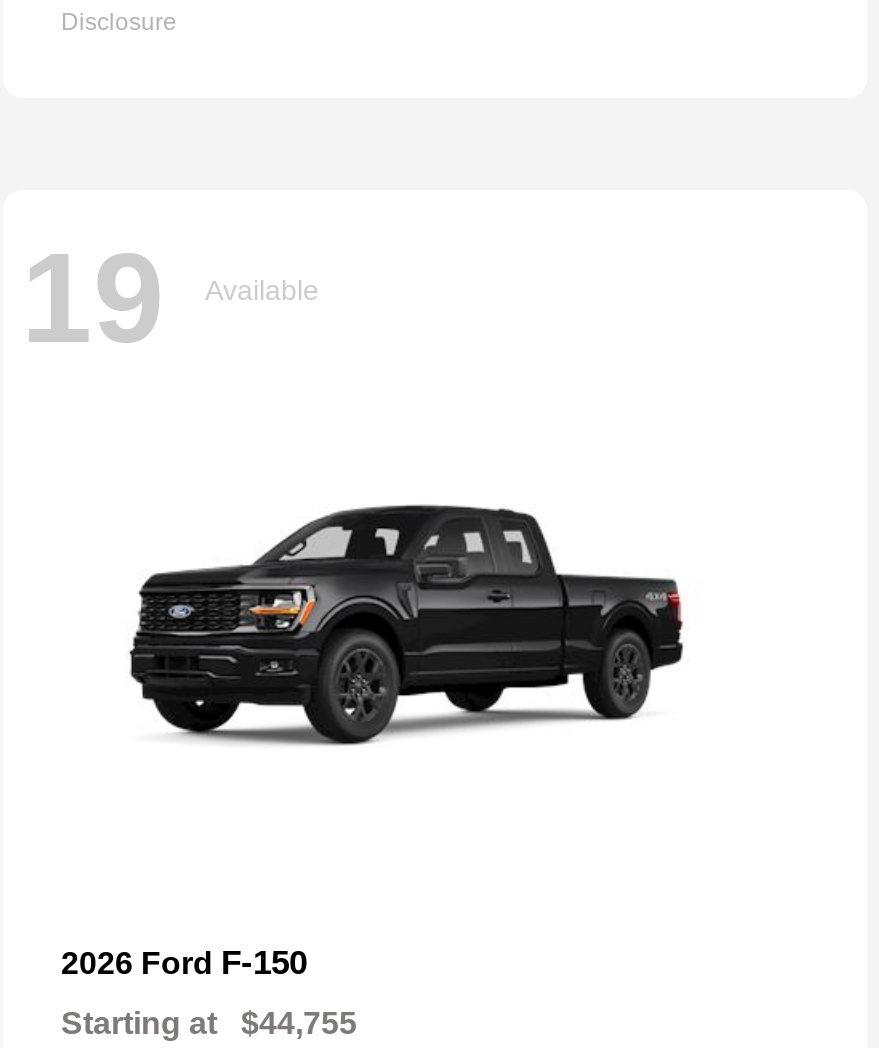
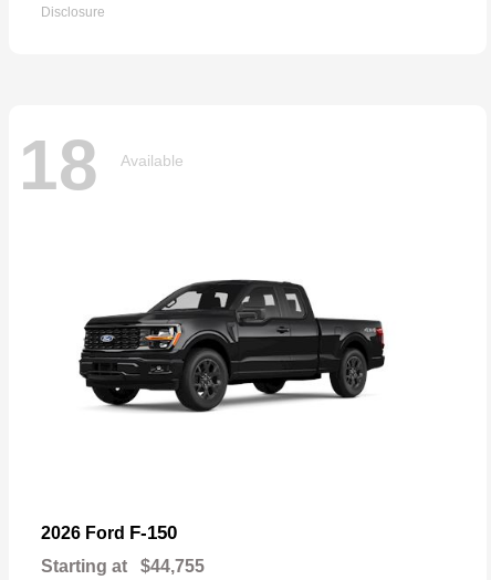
- 19 Available
+ 18 Available
